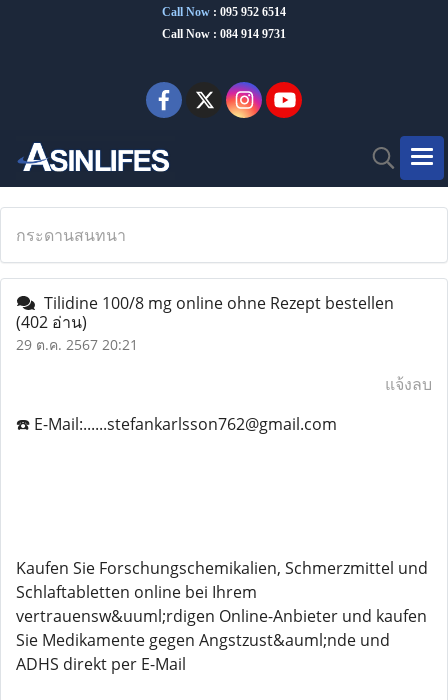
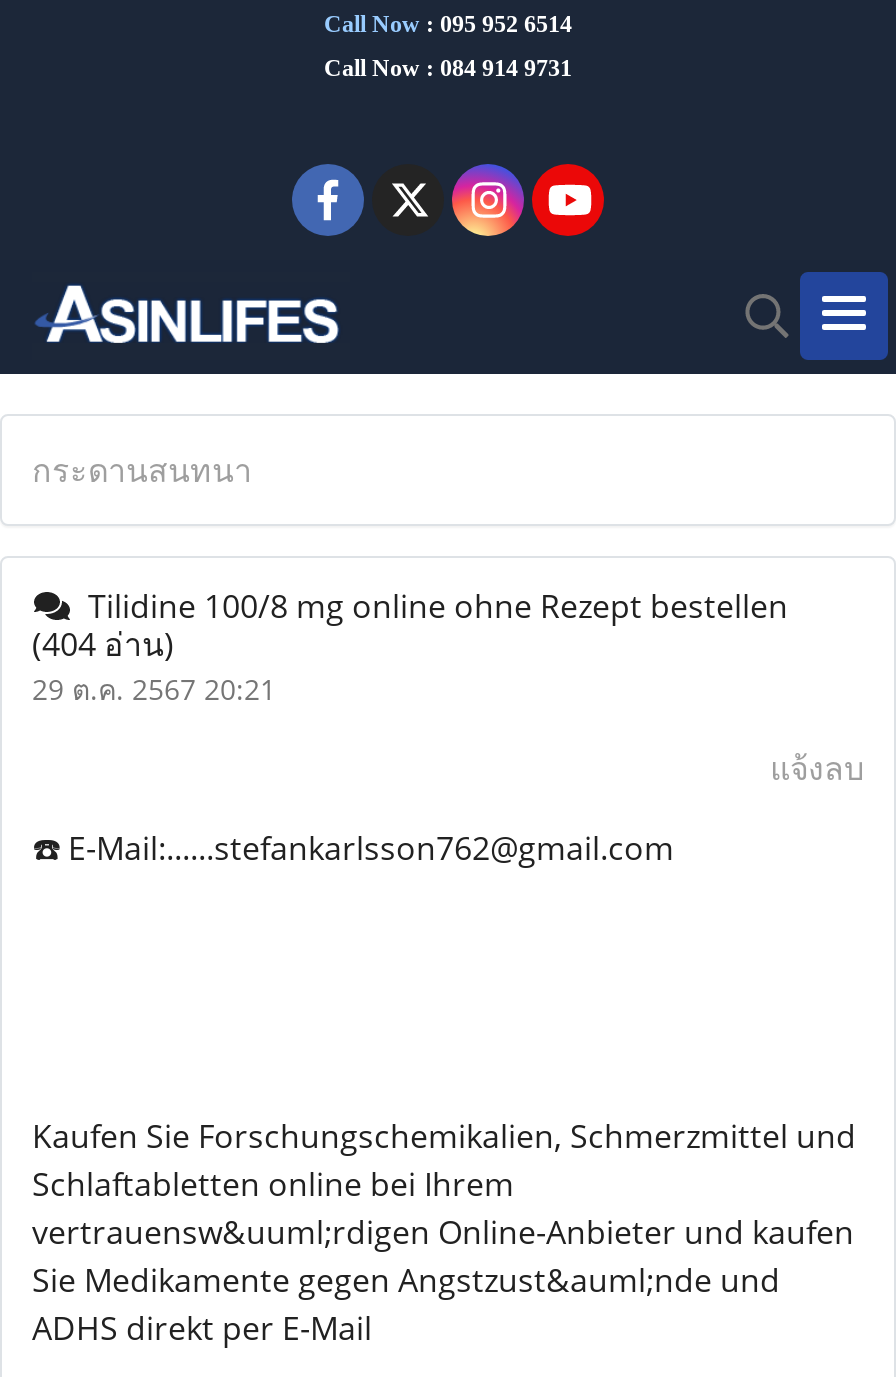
- (402 อ่าน)
+ (404 อ่าน)
